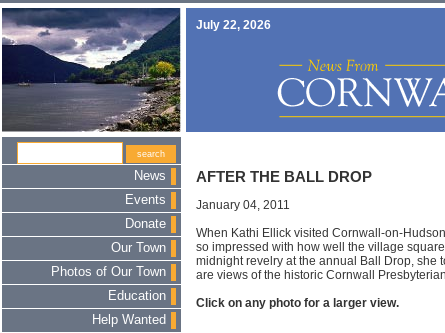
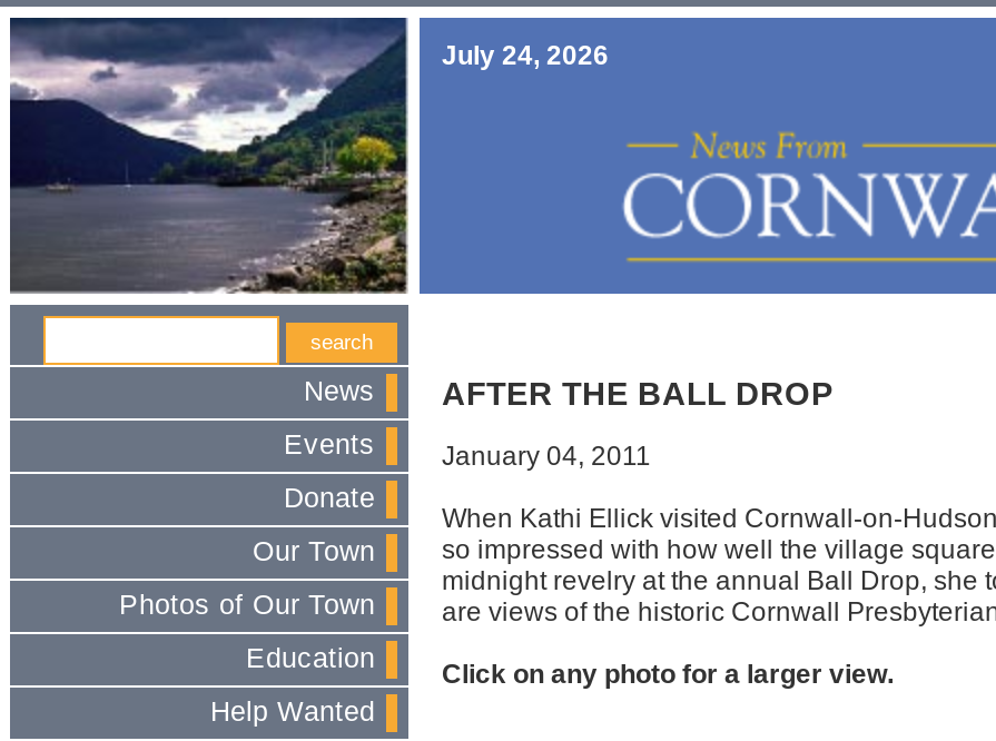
- July 22, 2026
+ July 24, 2026
